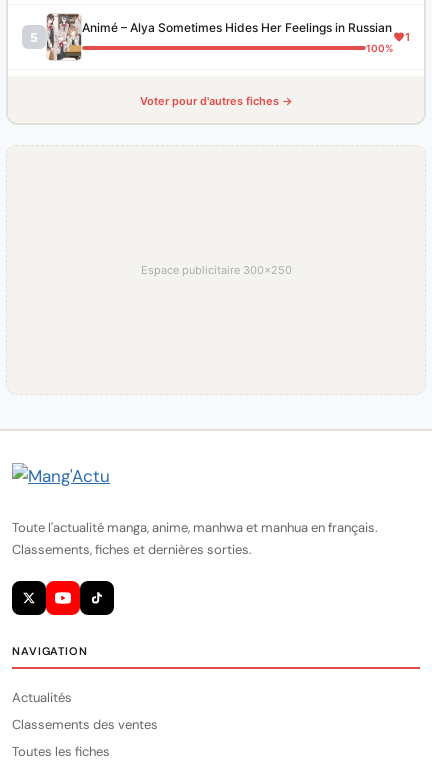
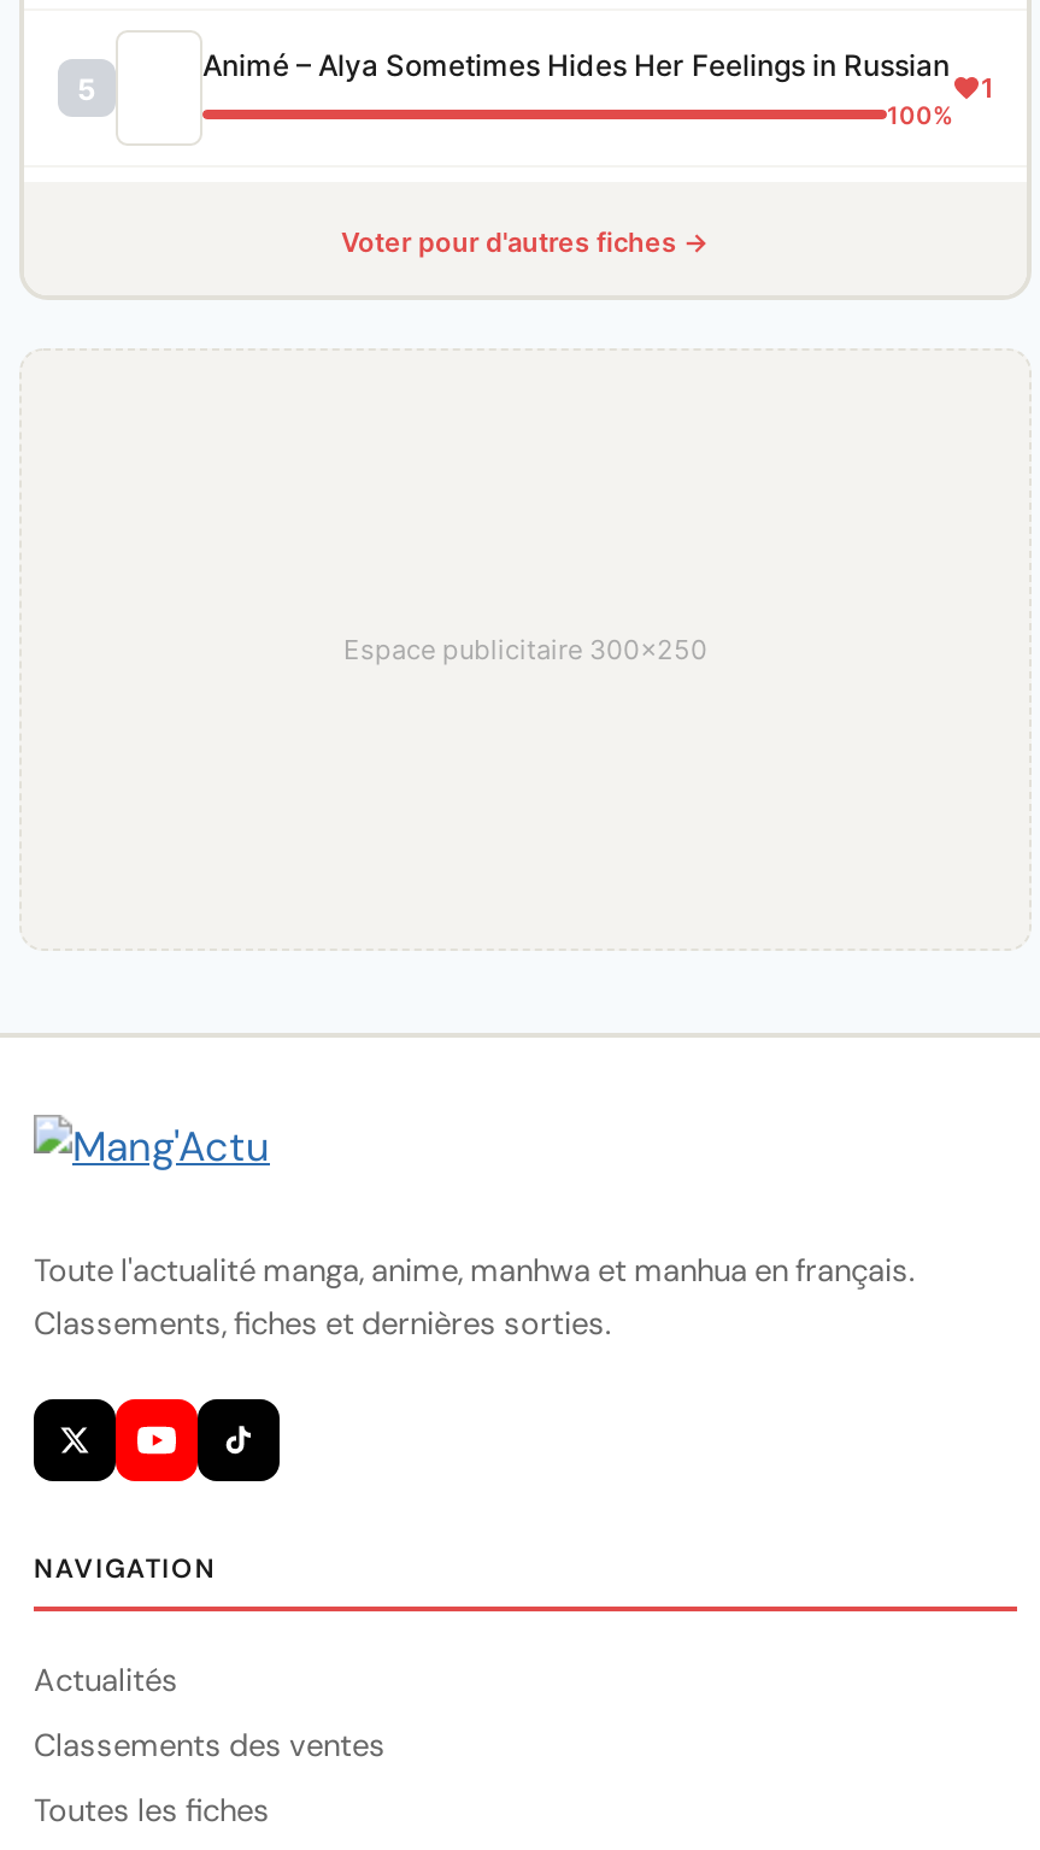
- [image]
